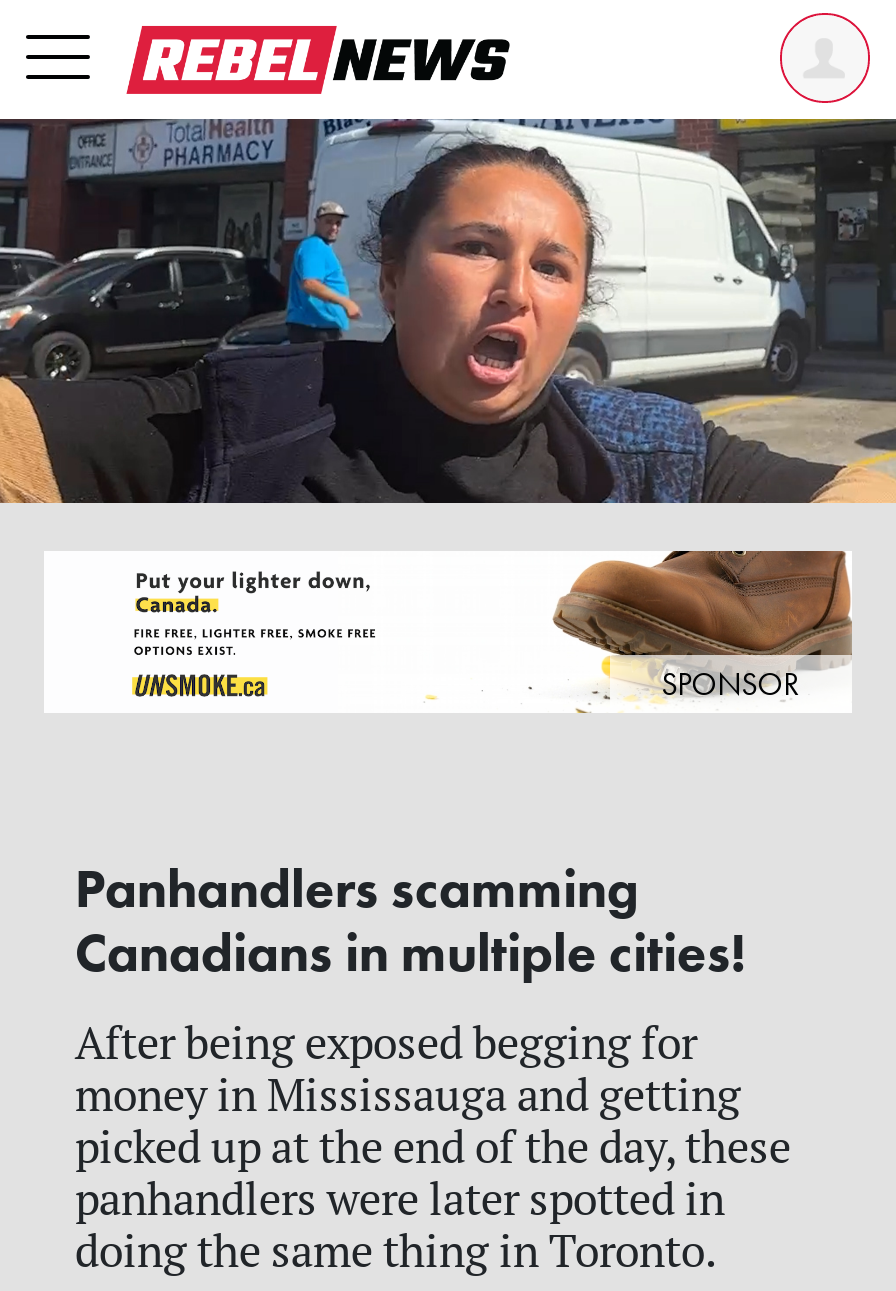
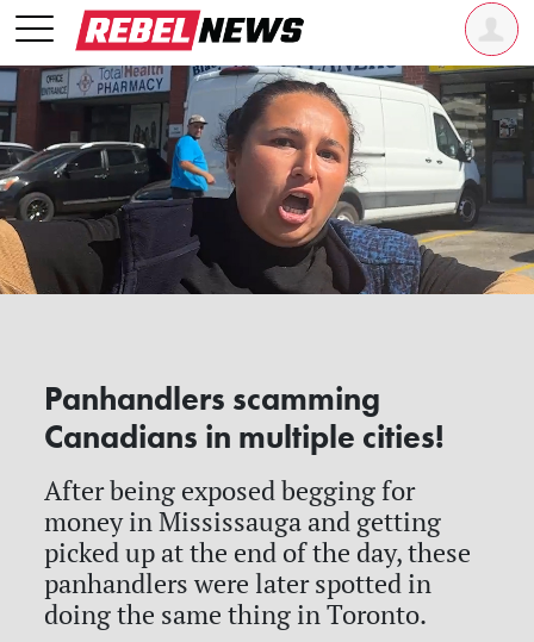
- [image]
- SPONSOR
